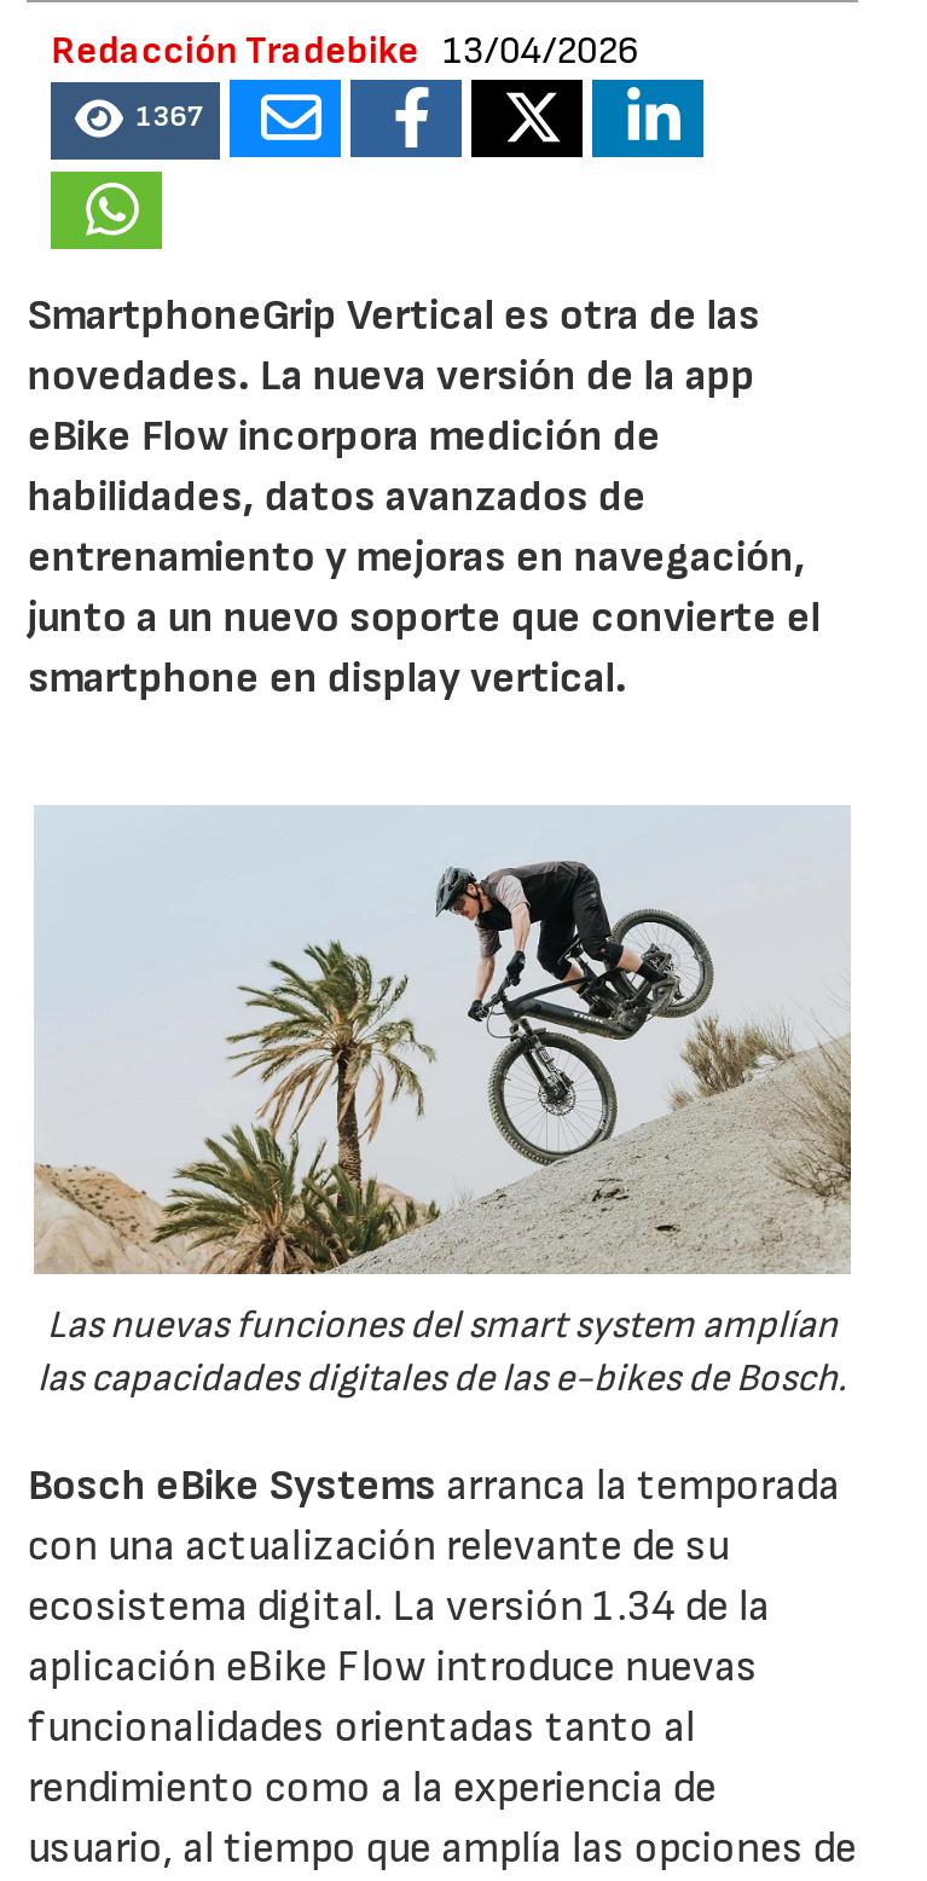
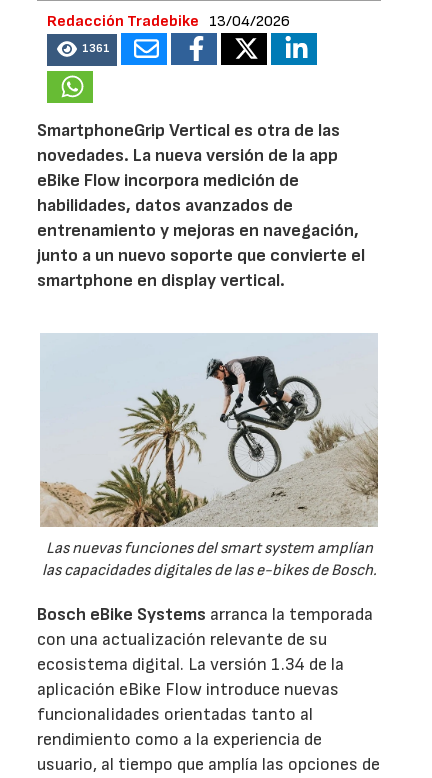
- 1367
+ 1361
